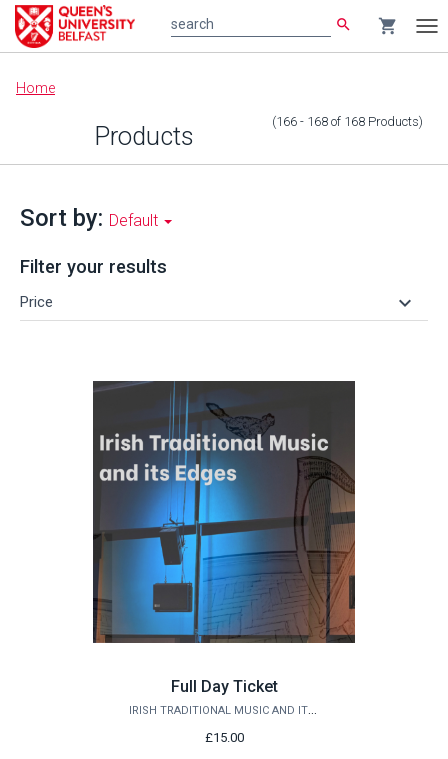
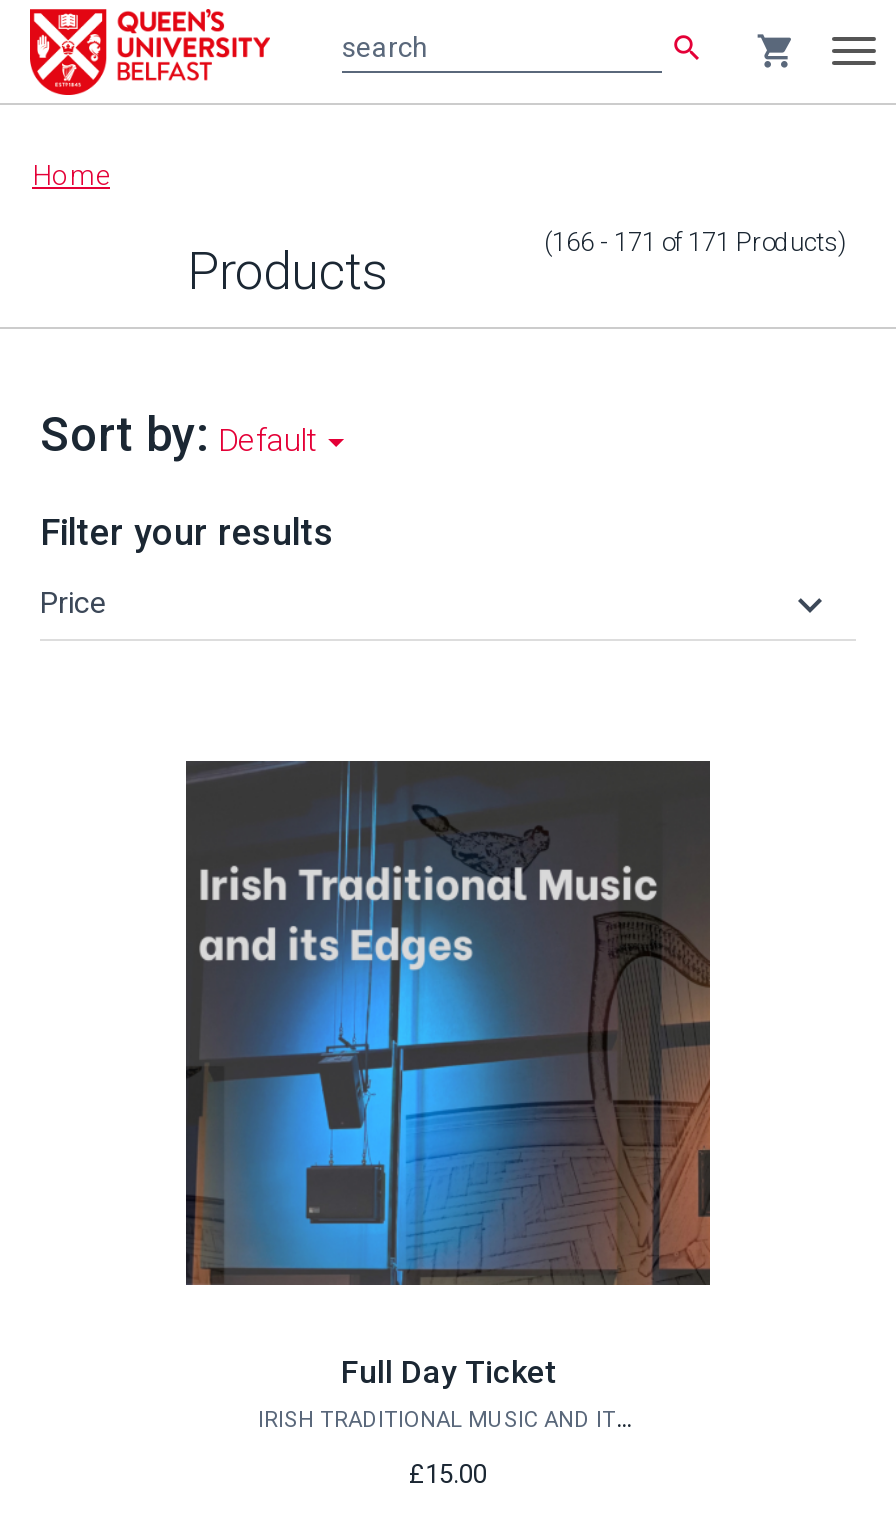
- (166 - 168 of 168 Products)
+ (166 - 171 of 171 Products)
